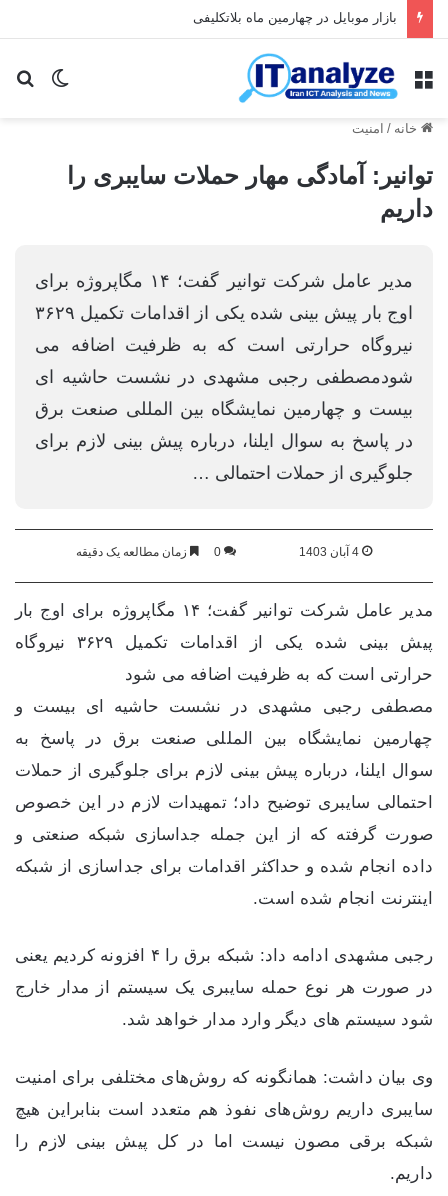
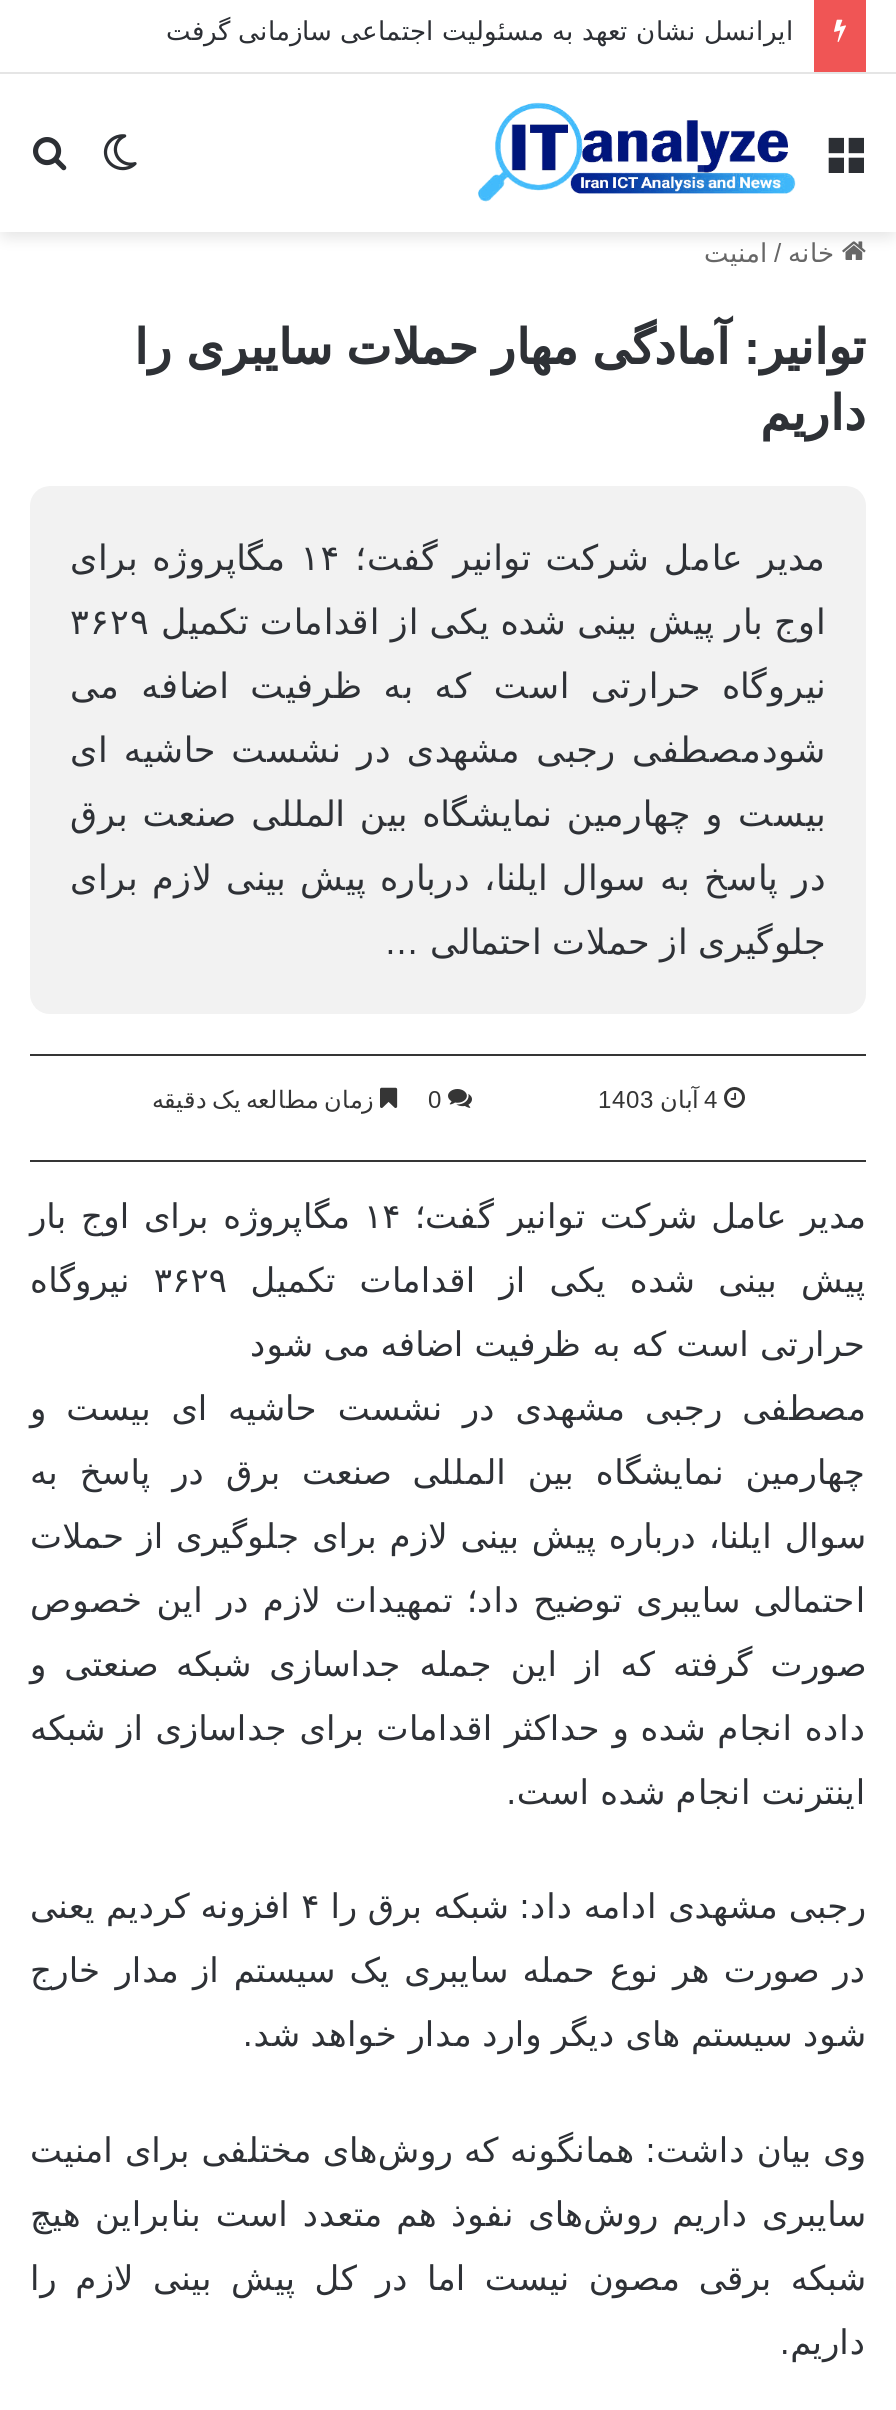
- بازار موبایل در چهارمین ماه بلاتکلیفی
+ ایرانسل نشان تعهد به مسئولیت اجتماعی سازمانی گرفت
